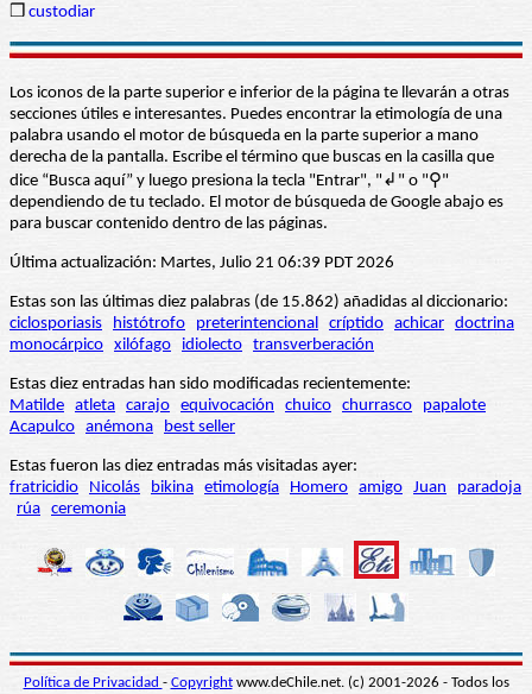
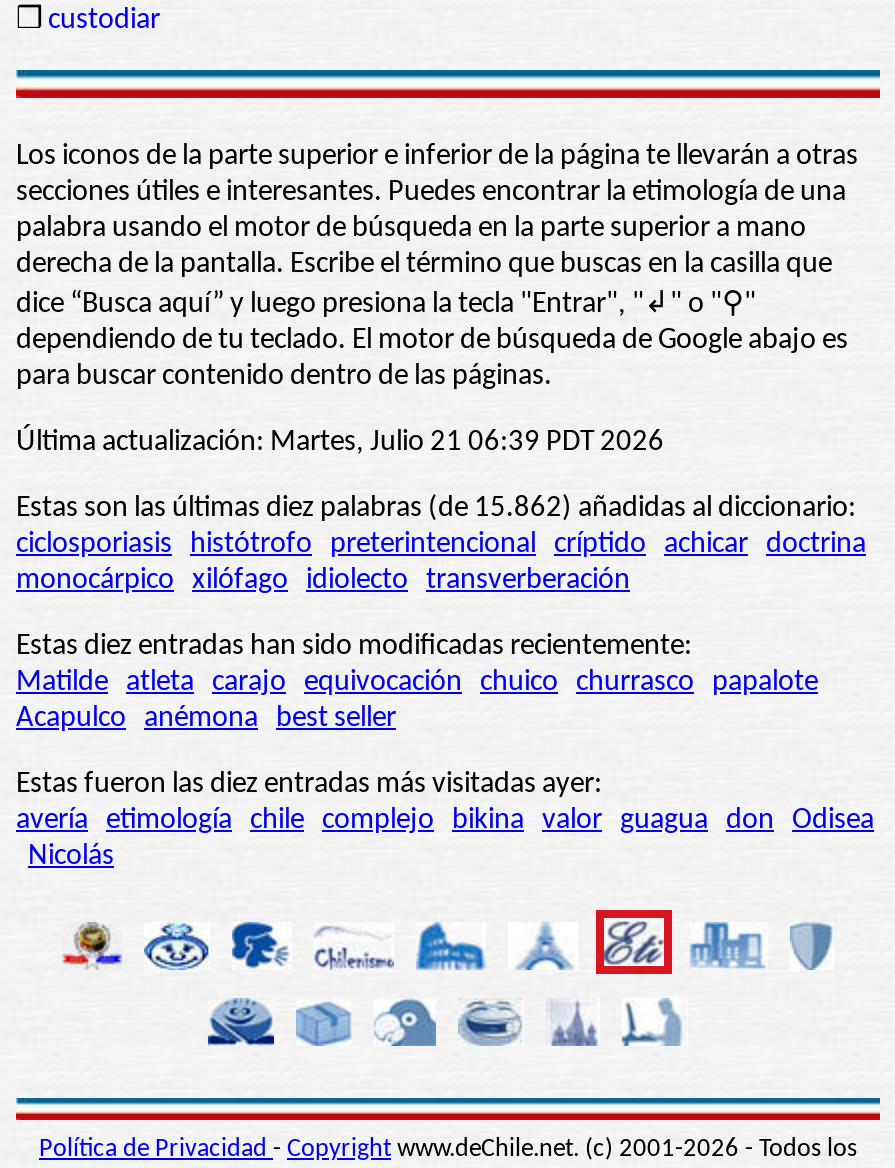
- fratricidio Nicolás bikina etimología Homero amigo Juan paradoja
- rúa ceremonia
+ avería etimología chile complejo bikina valor guagua don Odisea
+ Nicolás
